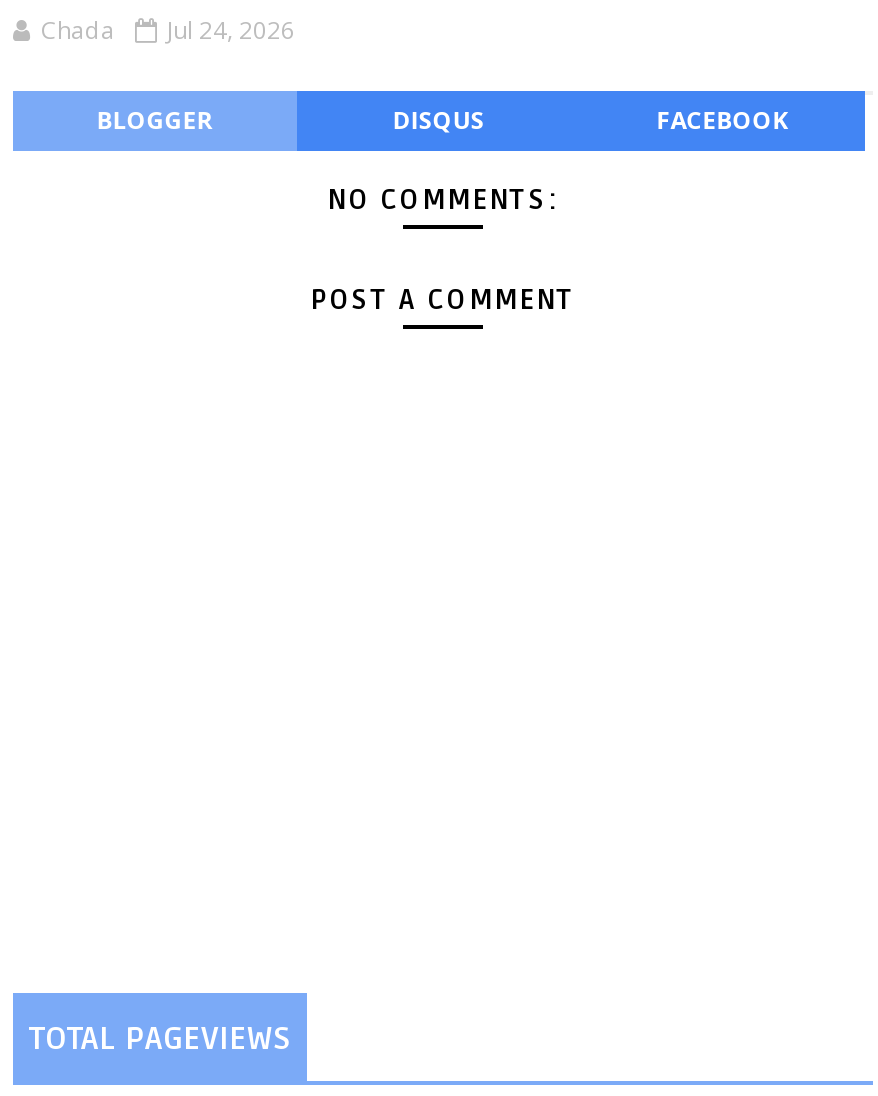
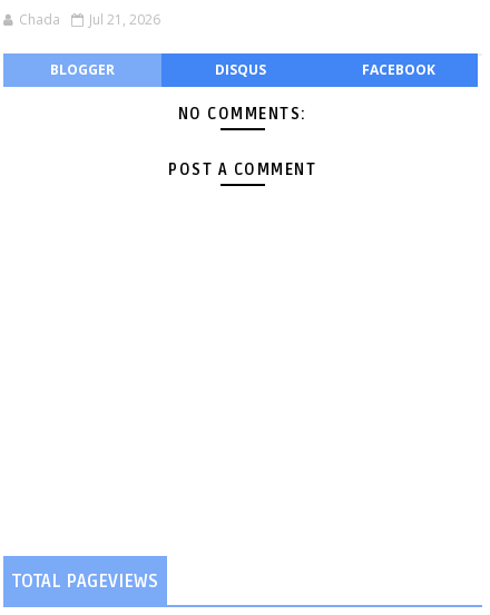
- Chada Jul 24, 2026
+ Chada Jul 21, 2026
